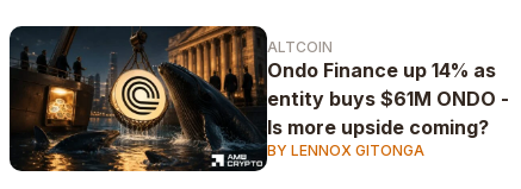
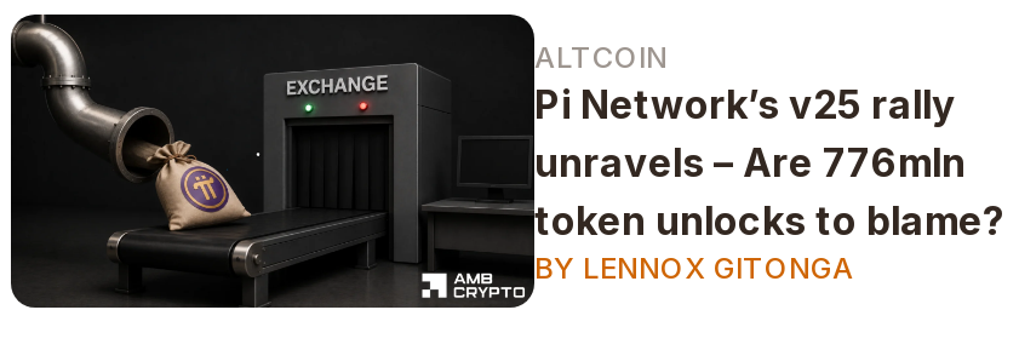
- [image]
- Ondo Finance up 14% as
- entity buys $61M ONDO -
- Is more upside coming?
+ [image]
+ Pi Network’s v25 rally
+ unravels – Are 776mln
+ token unlocks to blame?
